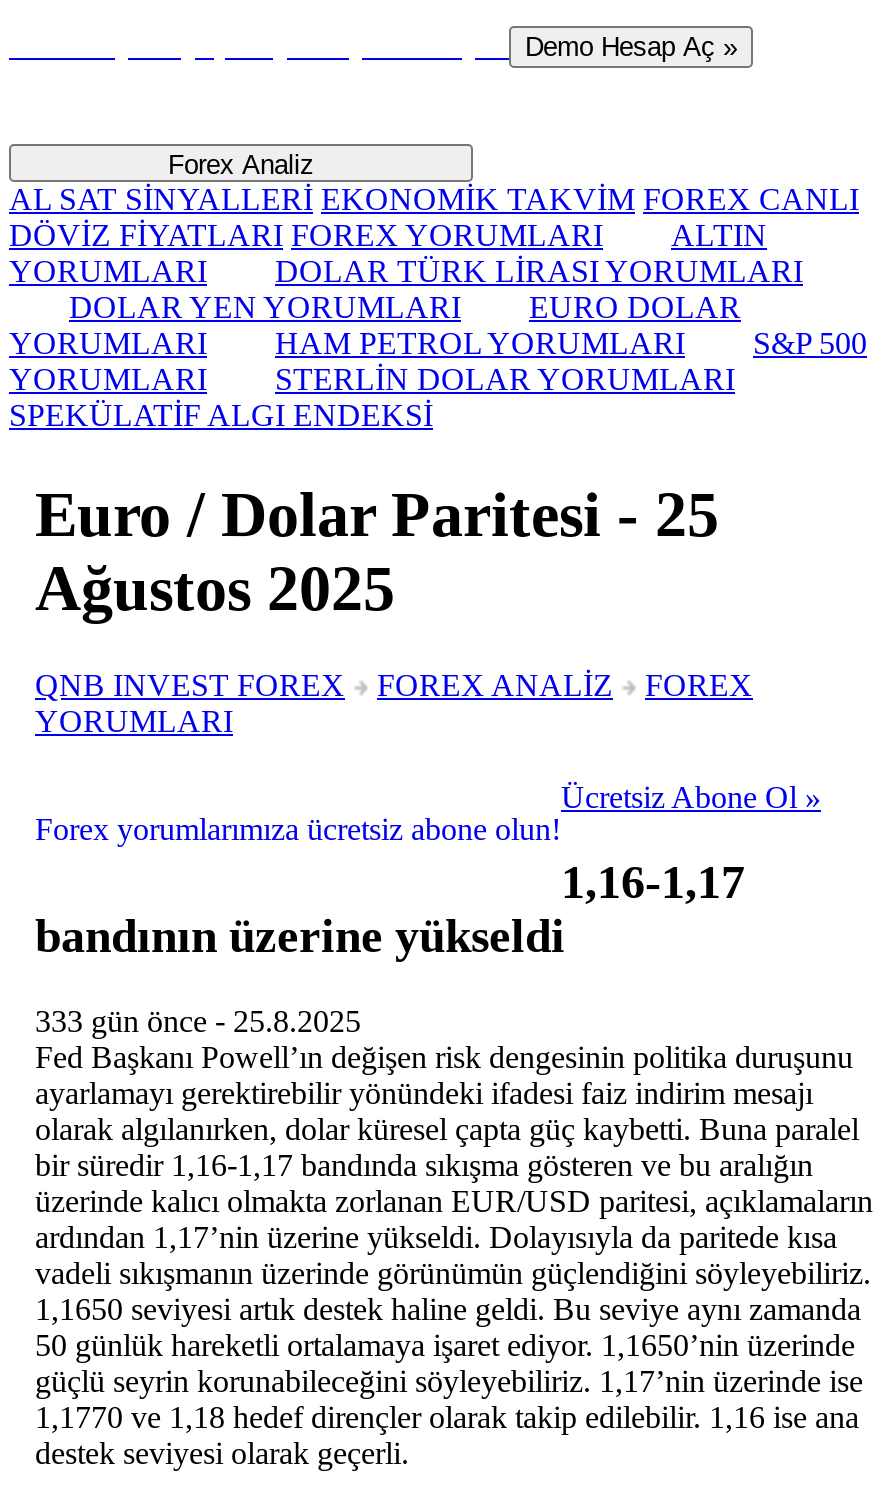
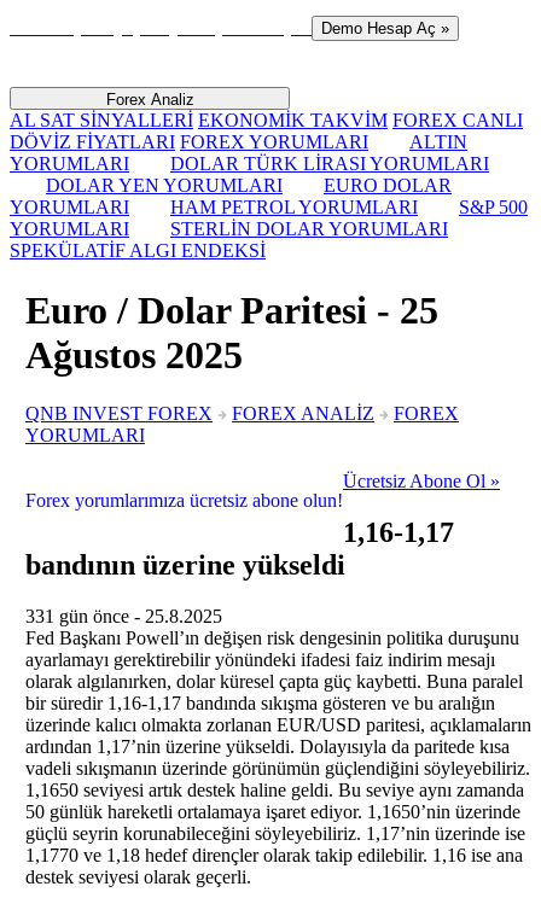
- 333 gün önce - 25.8.2025
+ 331 gün önce - 25.8.2025
